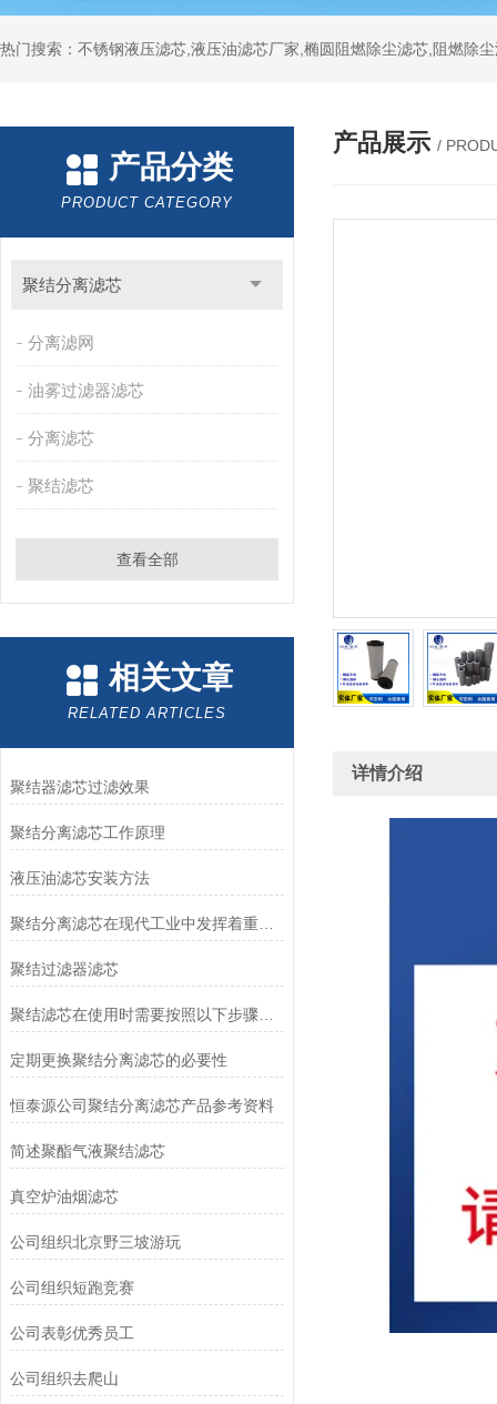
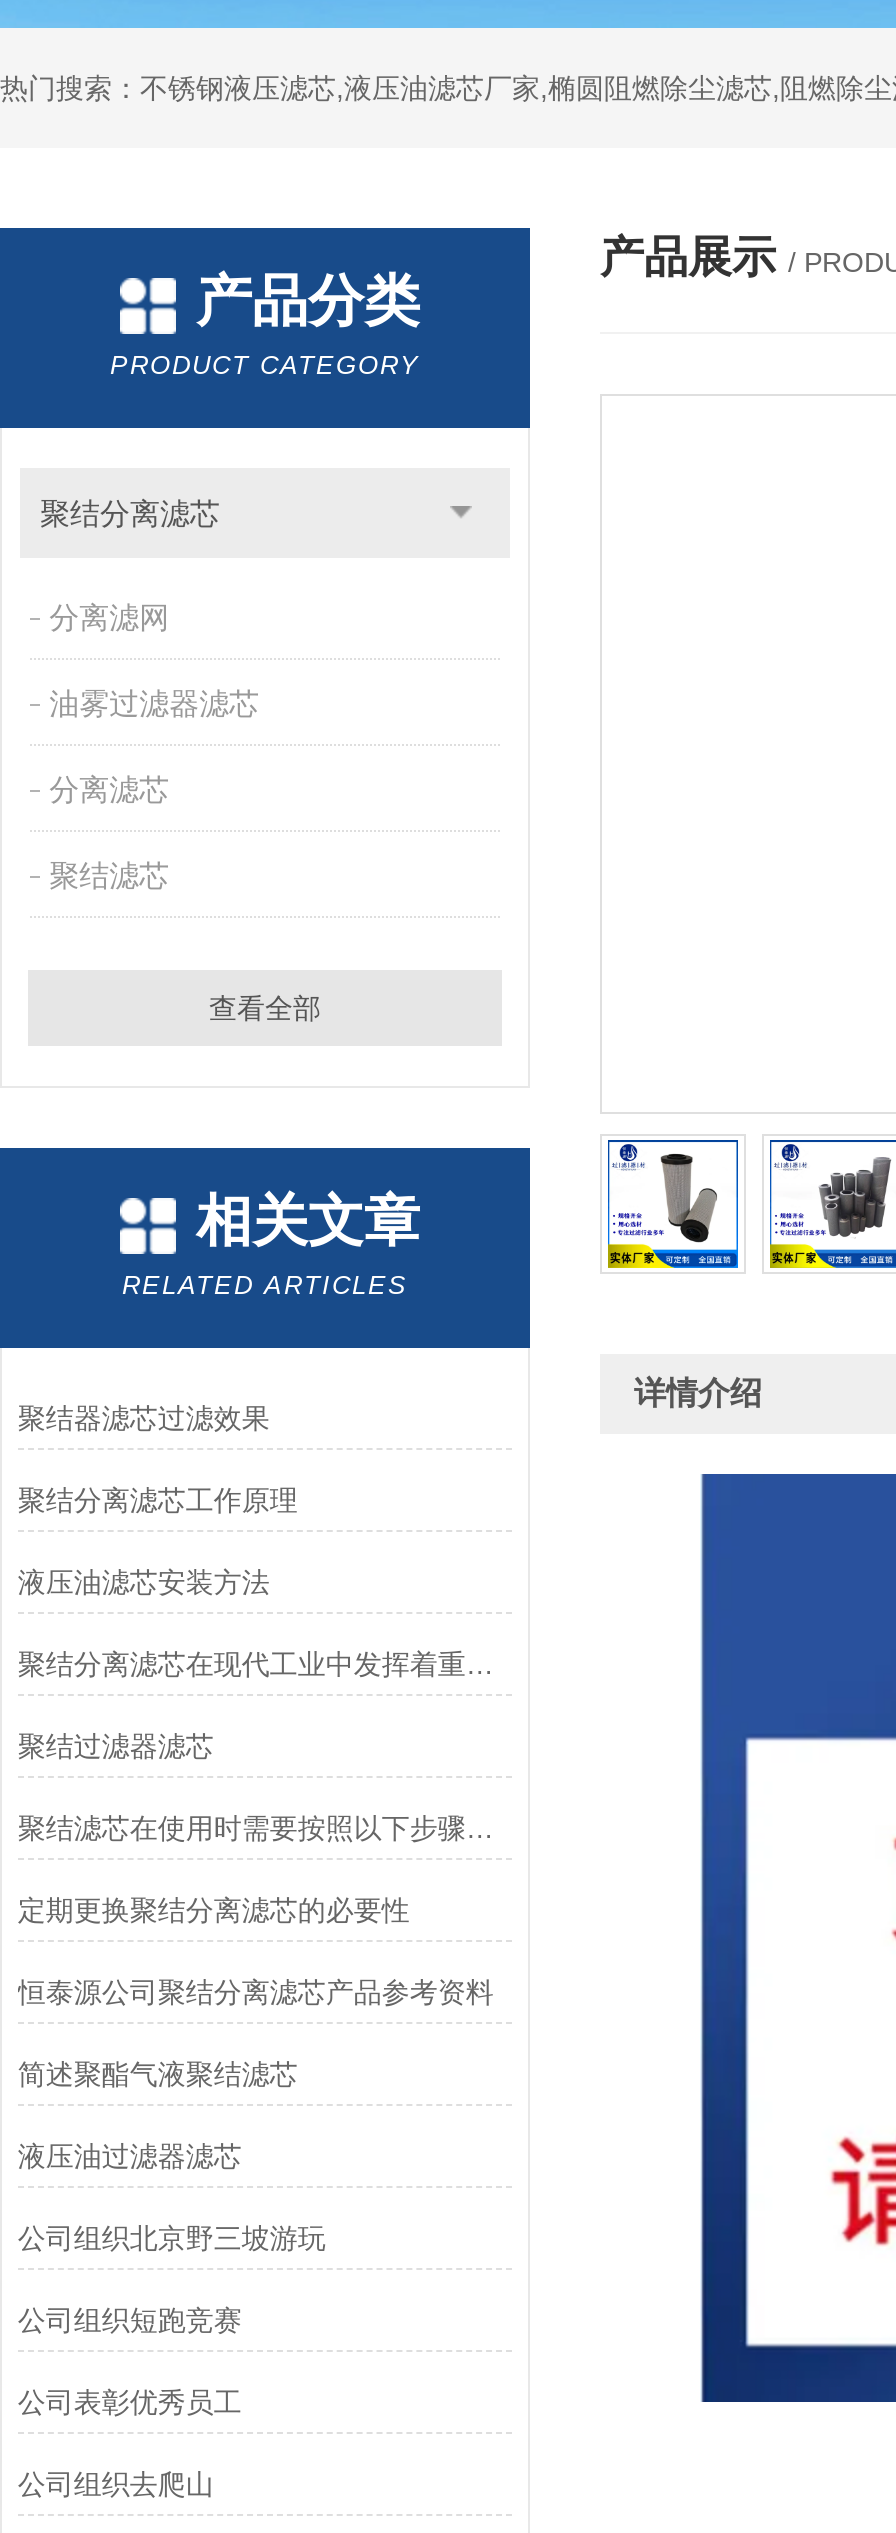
- 真空炉油烟滤芯
+ 液压油过滤器滤芯
